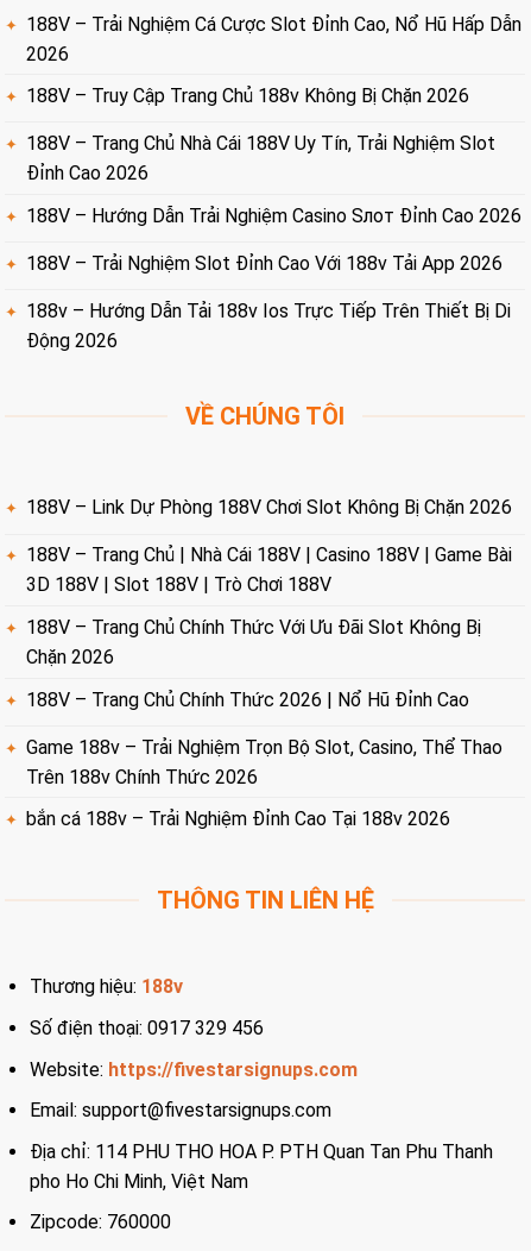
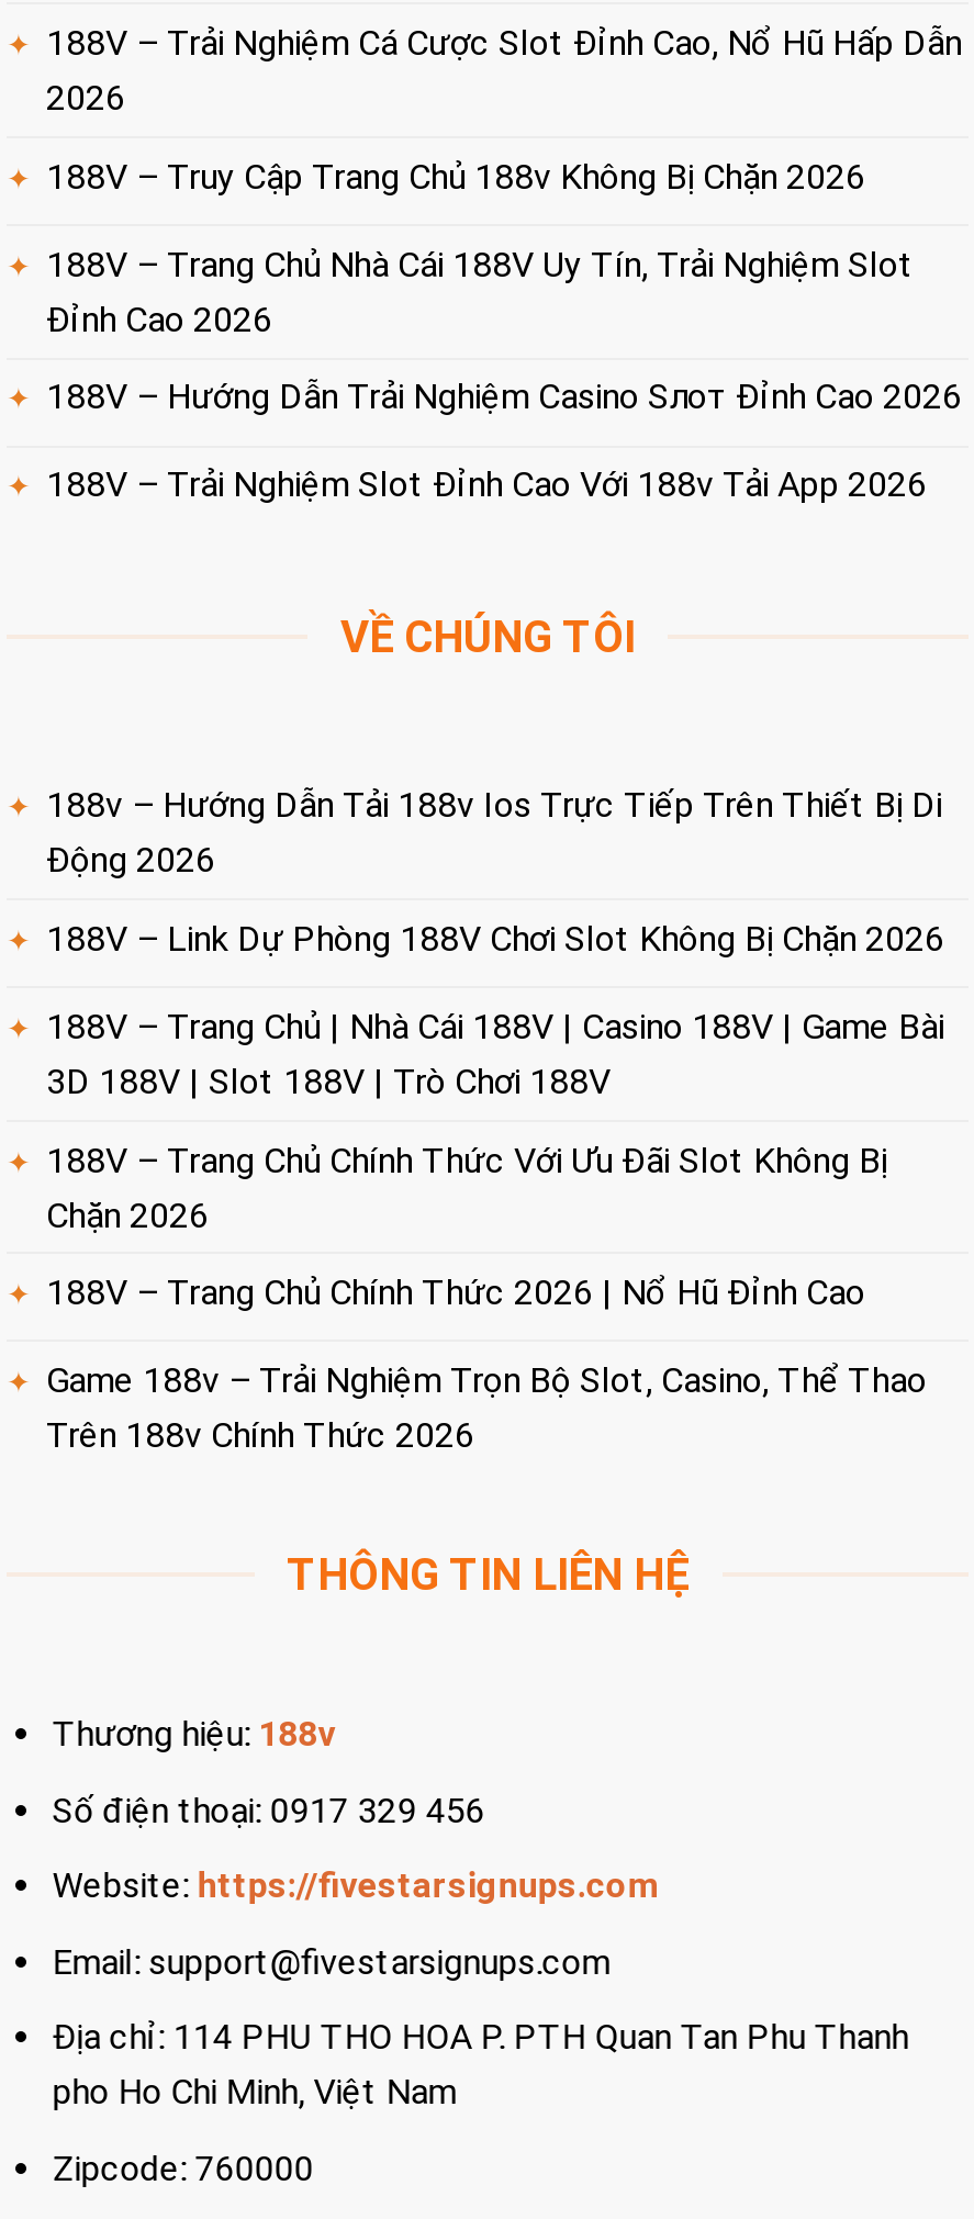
moved down: 188v – Hướng Dẫn Tải 188v Ios Trực Tiếp Trên Thiết Bị Di | Động 2026

moved up: VỀ CHÚNG TÔI

- bắn cá 188v – Trải Nghiệm Đỉnh Cao Tại 188v 2026
